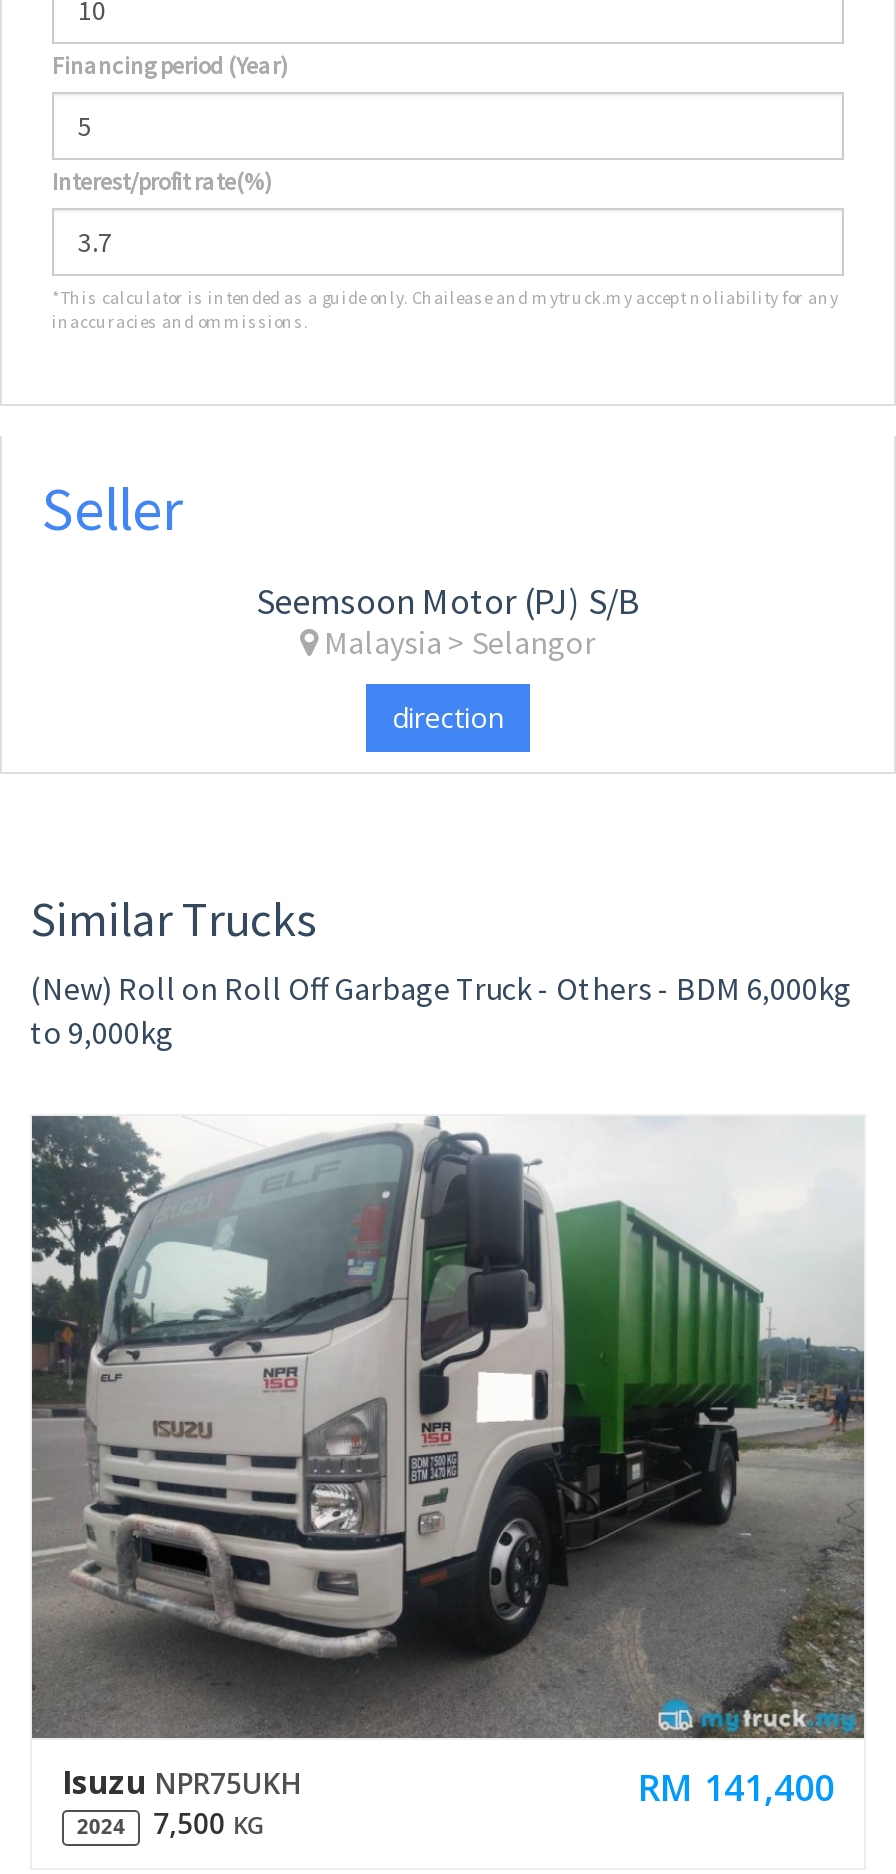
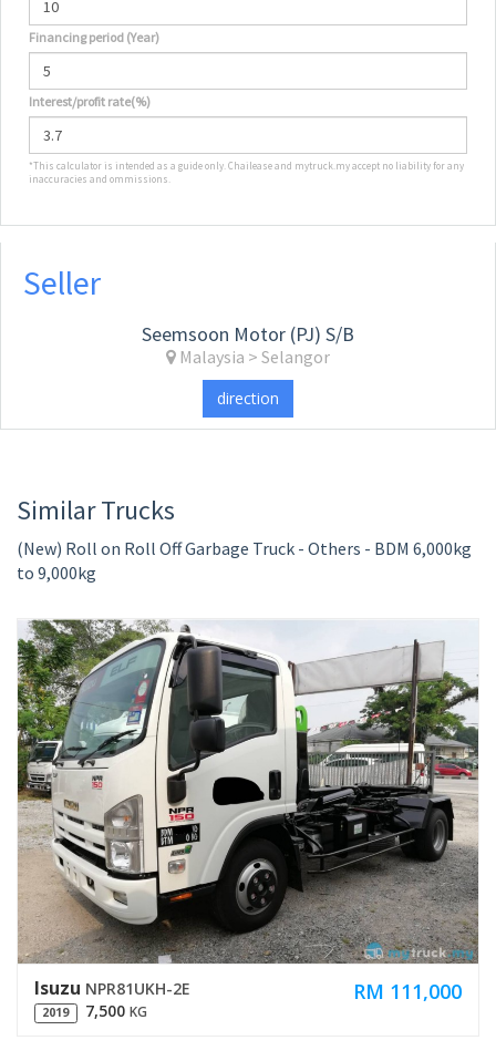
- [image]
- Isuzu NPR75UKH
+ [image]
+ Isuzu NPR81UKH-2E

- RM 141,400
+ RM 111,000

- 2024 7,500 KG
+ 2019 7,500 KG
